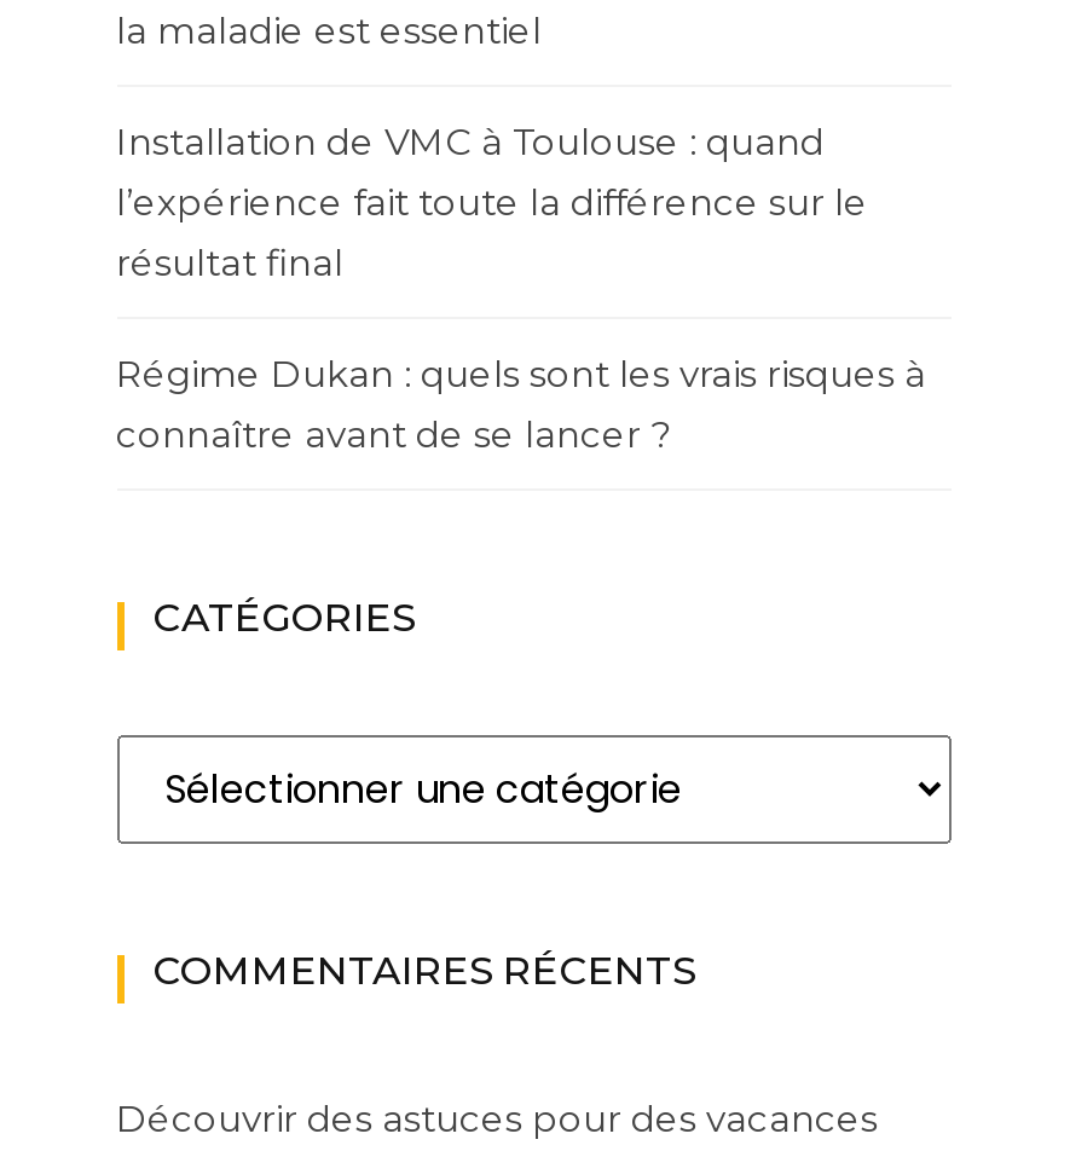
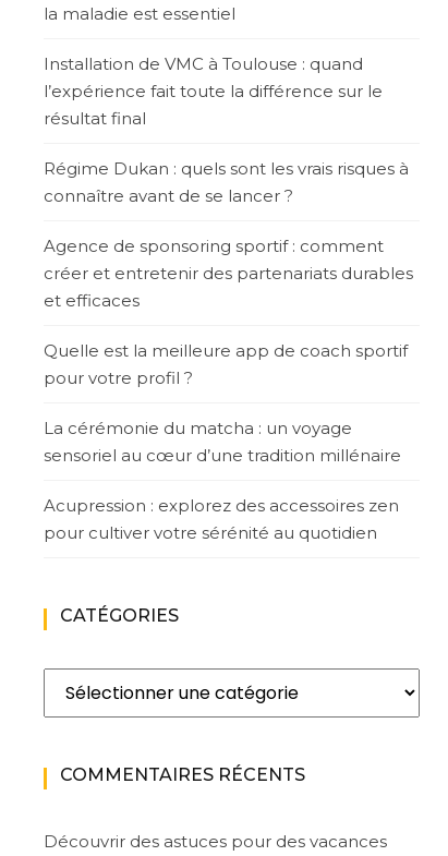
+ Agence de sponsoring sportif : comment
+ créer et entretenir des partenariats durables
+ et efficaces
+ Quelle est la meilleure app de coach sportif
+ pour votre profil ?
+ La cérémonie du matcha : un voyage
+ sensoriel au cœur d’une tradition millénaire
+ Acupression : explorez des accessoires zen
+ pour cultiver votre sérénité au quotidien
